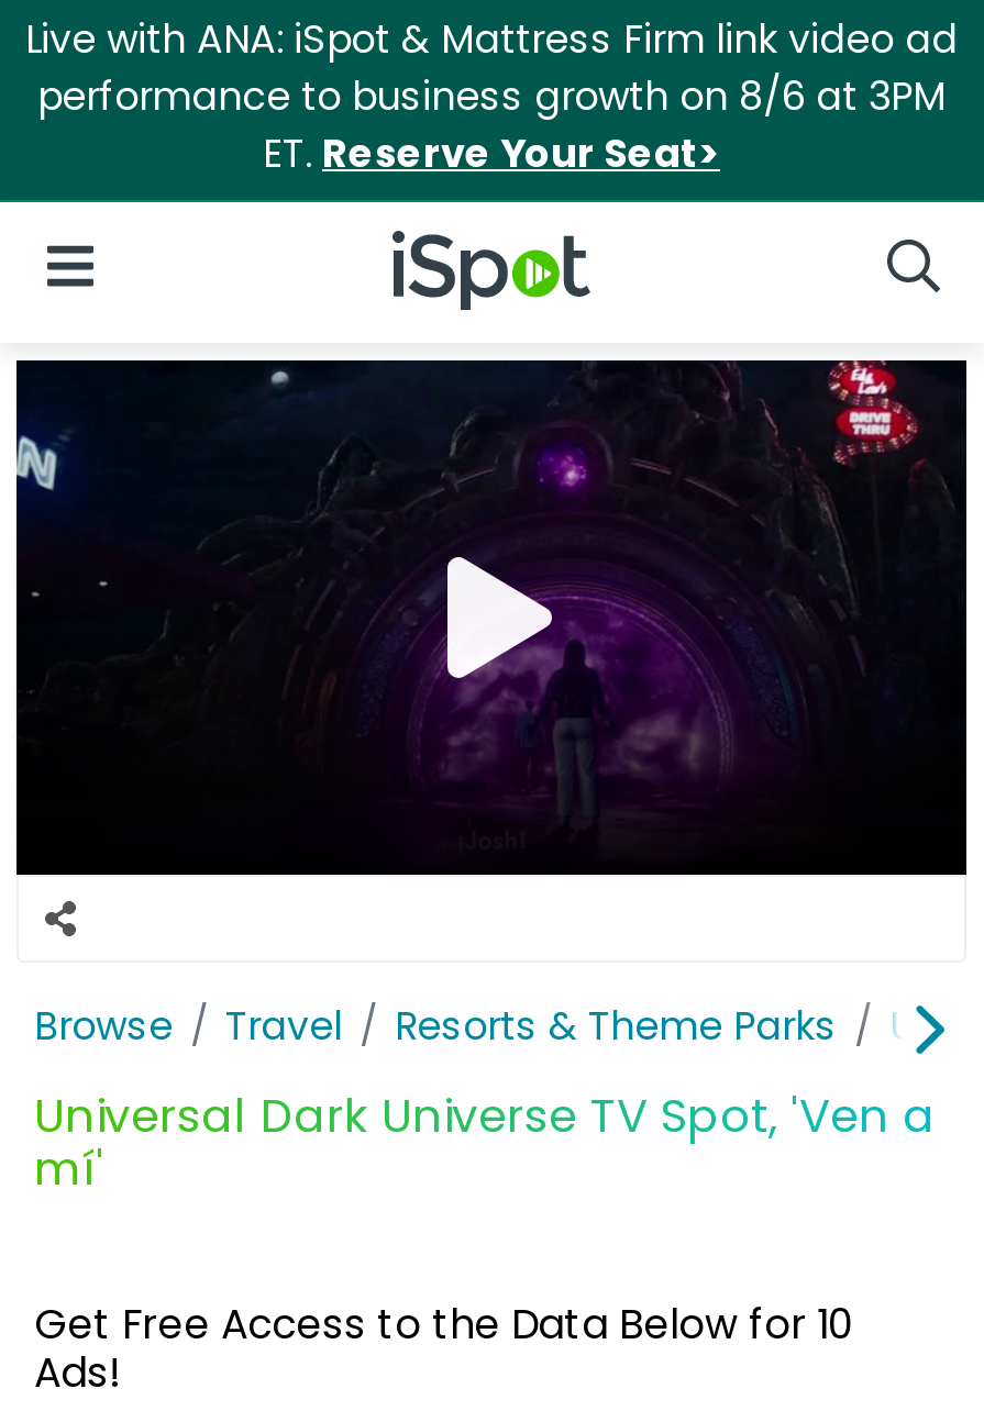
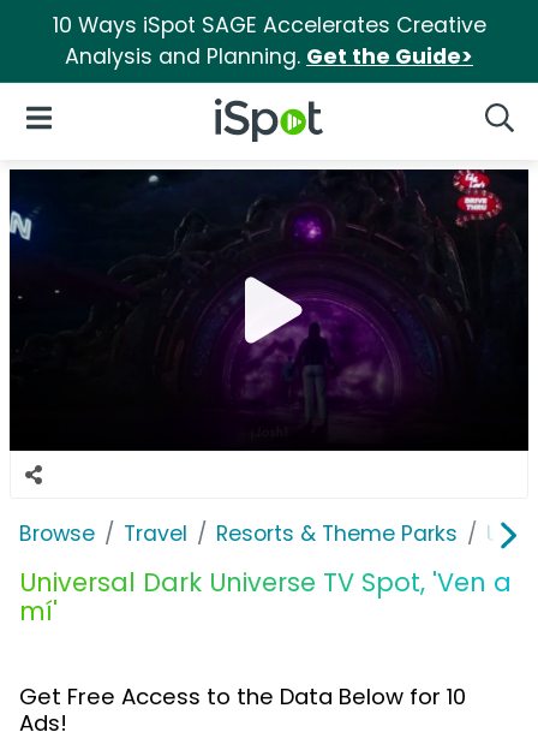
- Live with ANA: iSpot & Mattress Firm link video ad
- performance to business growth on 8/6 at 3PM
- ET. Reserve Your Seat>
+ 10 Ways iSpot SAGE Accelerates Creative
+ Analysis and Planning. Get the Guide>
